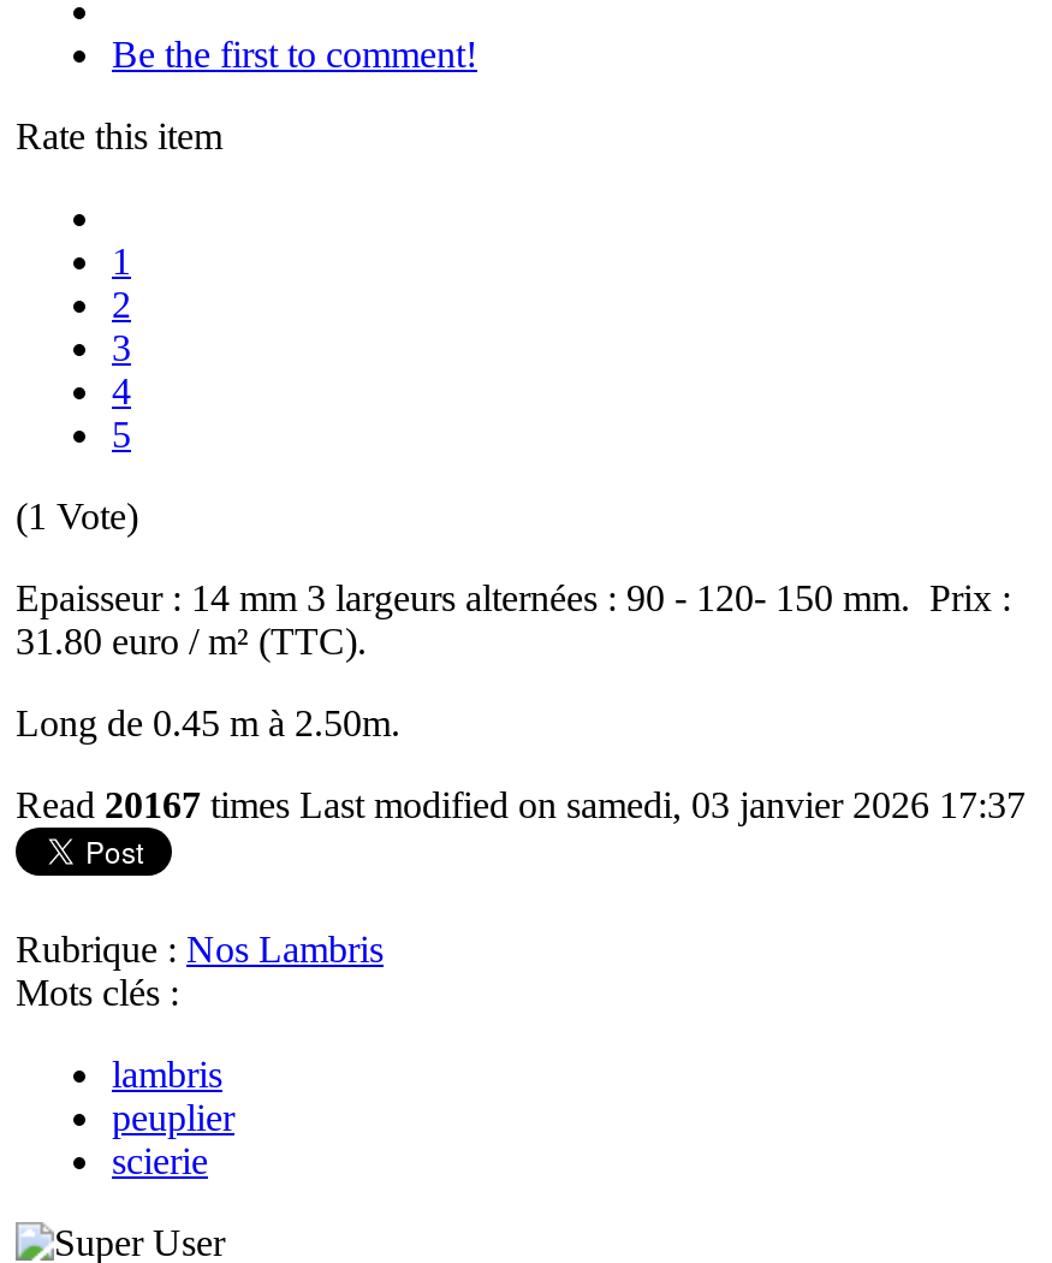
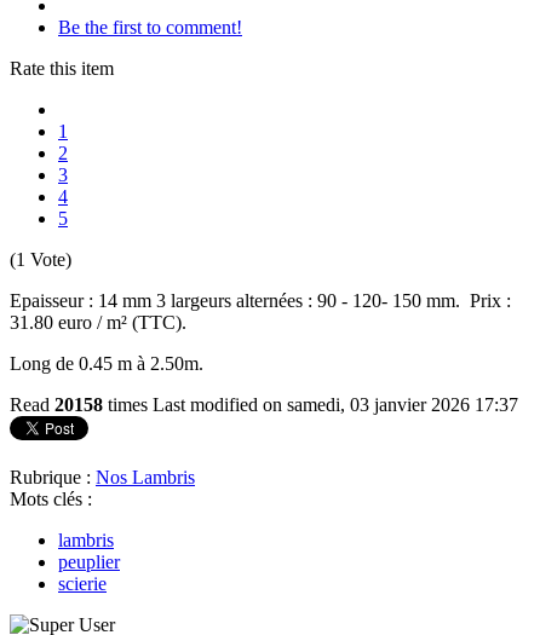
- Read 20167 times Last modified on samedi, 03 janvier 2026 17:37
+ Read 20158 times Last modified on samedi, 03 janvier 2026 17:37
